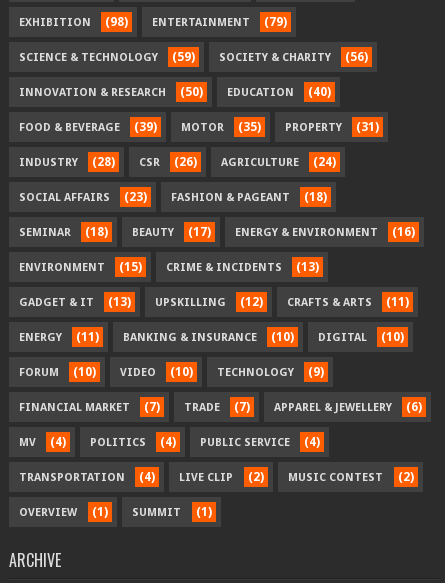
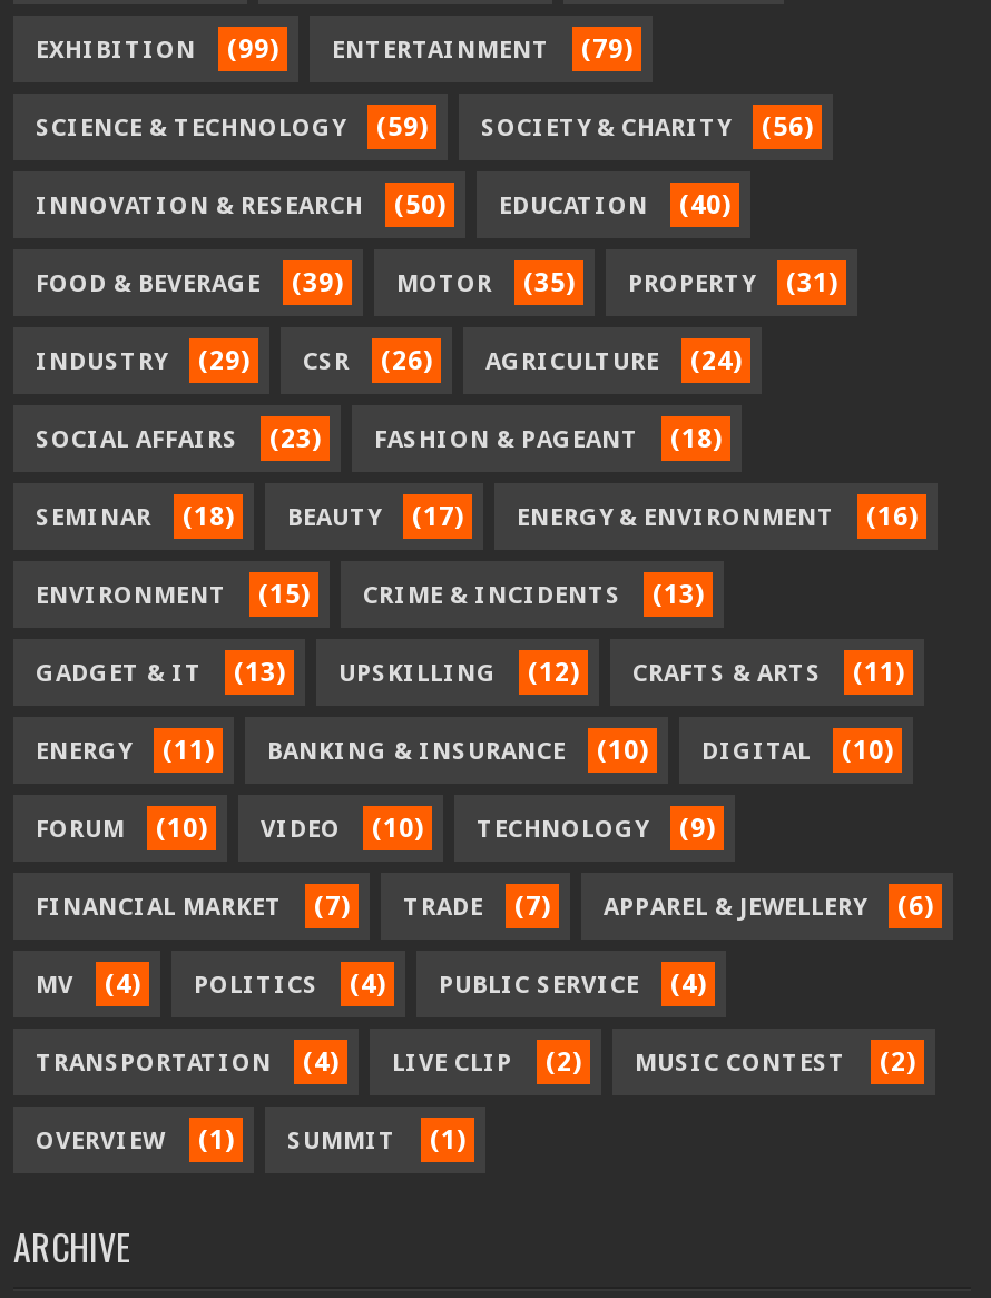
- EXHIBITION (98) ENTERTAINMENT (79)
+ EXHIBITION (99) ENTERTAINMENT (79)

- INDUSTRY (28) CSR (26) AGRICULTURE (24)
+ INDUSTRY (29) CSR (26) AGRICULTURE (24)
